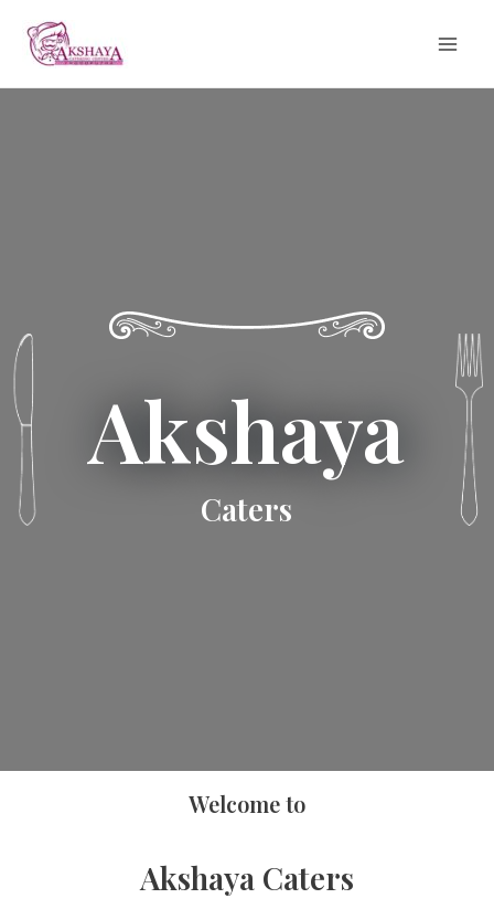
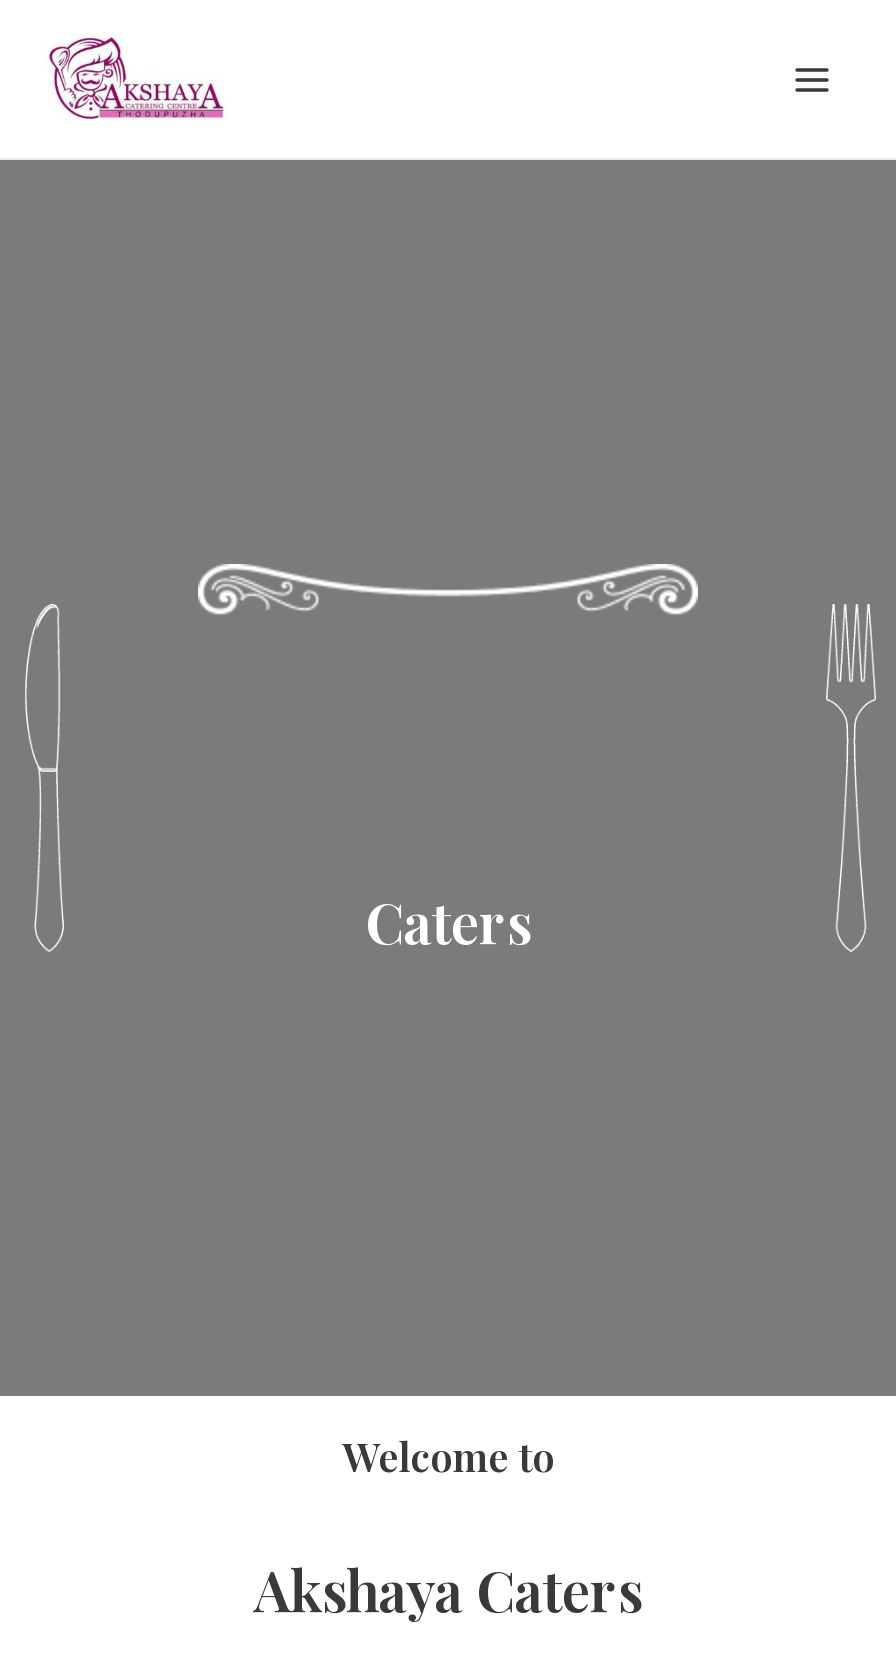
- Akshaya
